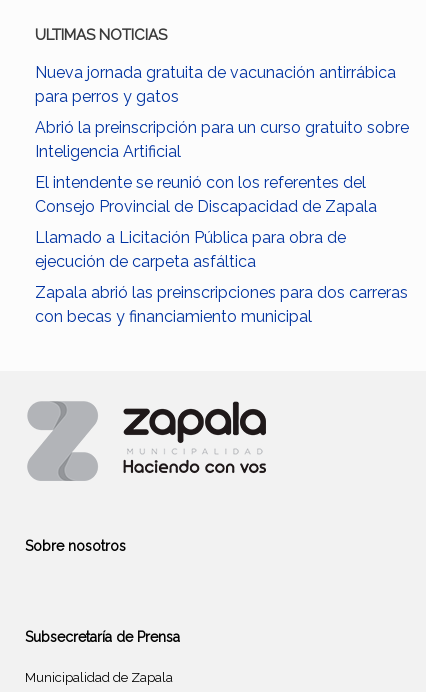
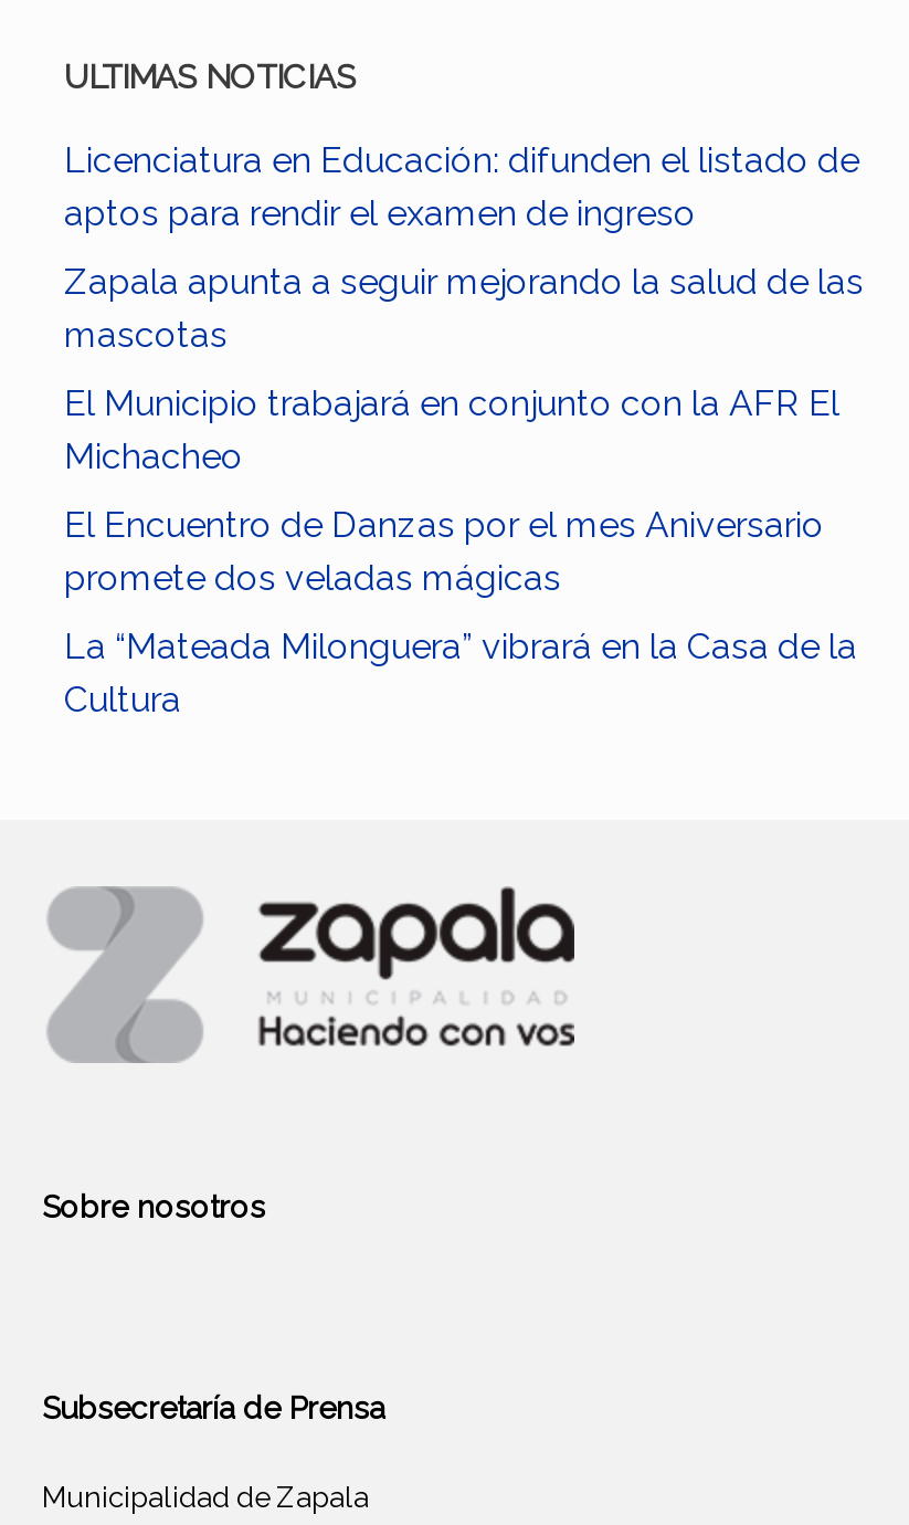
- Nueva jornada gratuita de vacunación antirrábica
- para perros y gatos
+ Licenciatura en Educación: difunden el listado de
+ aptos para rendir el examen de ingreso

- Abrió la preinscripción para un curso gratuito sobre
- Inteligencia Artificial
+ Zapala apunta a seguir mejorando la salud de las
+ mascotas

- El intendente se reunió con los referentes del
- Consejo Provincial de Discapacidad de Zapala
+ El Municipio trabajará en conjunto con la AFR El
+ Michacheo

- Llamado a Licitación Pública para obra de
- ejecución de carpeta asfáltica
+ El Encuentro de Danzas por el mes Aniversario
+ promete dos veladas mágicas

- Zapala abrió las preinscripciones para dos carreras
- con becas y financiamiento municipal
+ La “Mateada Milonguera” vibrará en la Casa de la
+ Cultura
